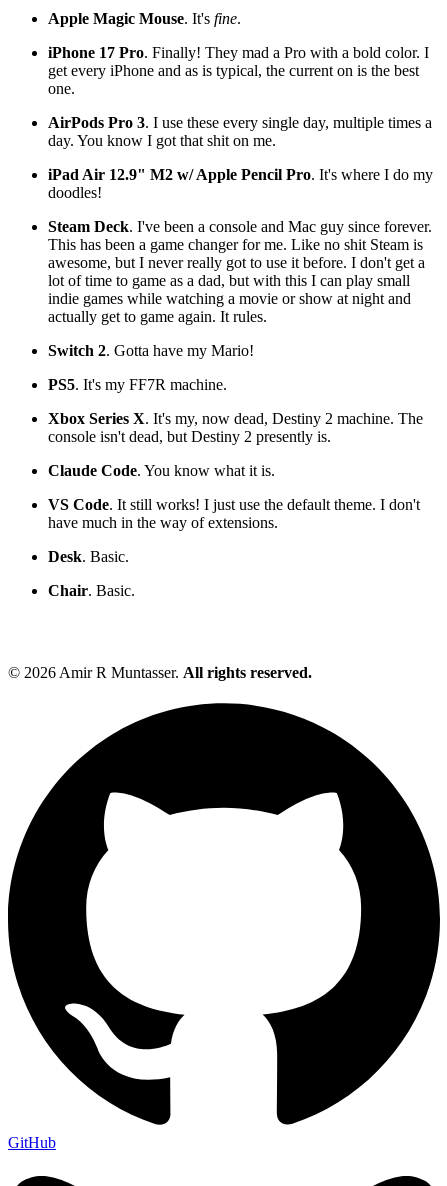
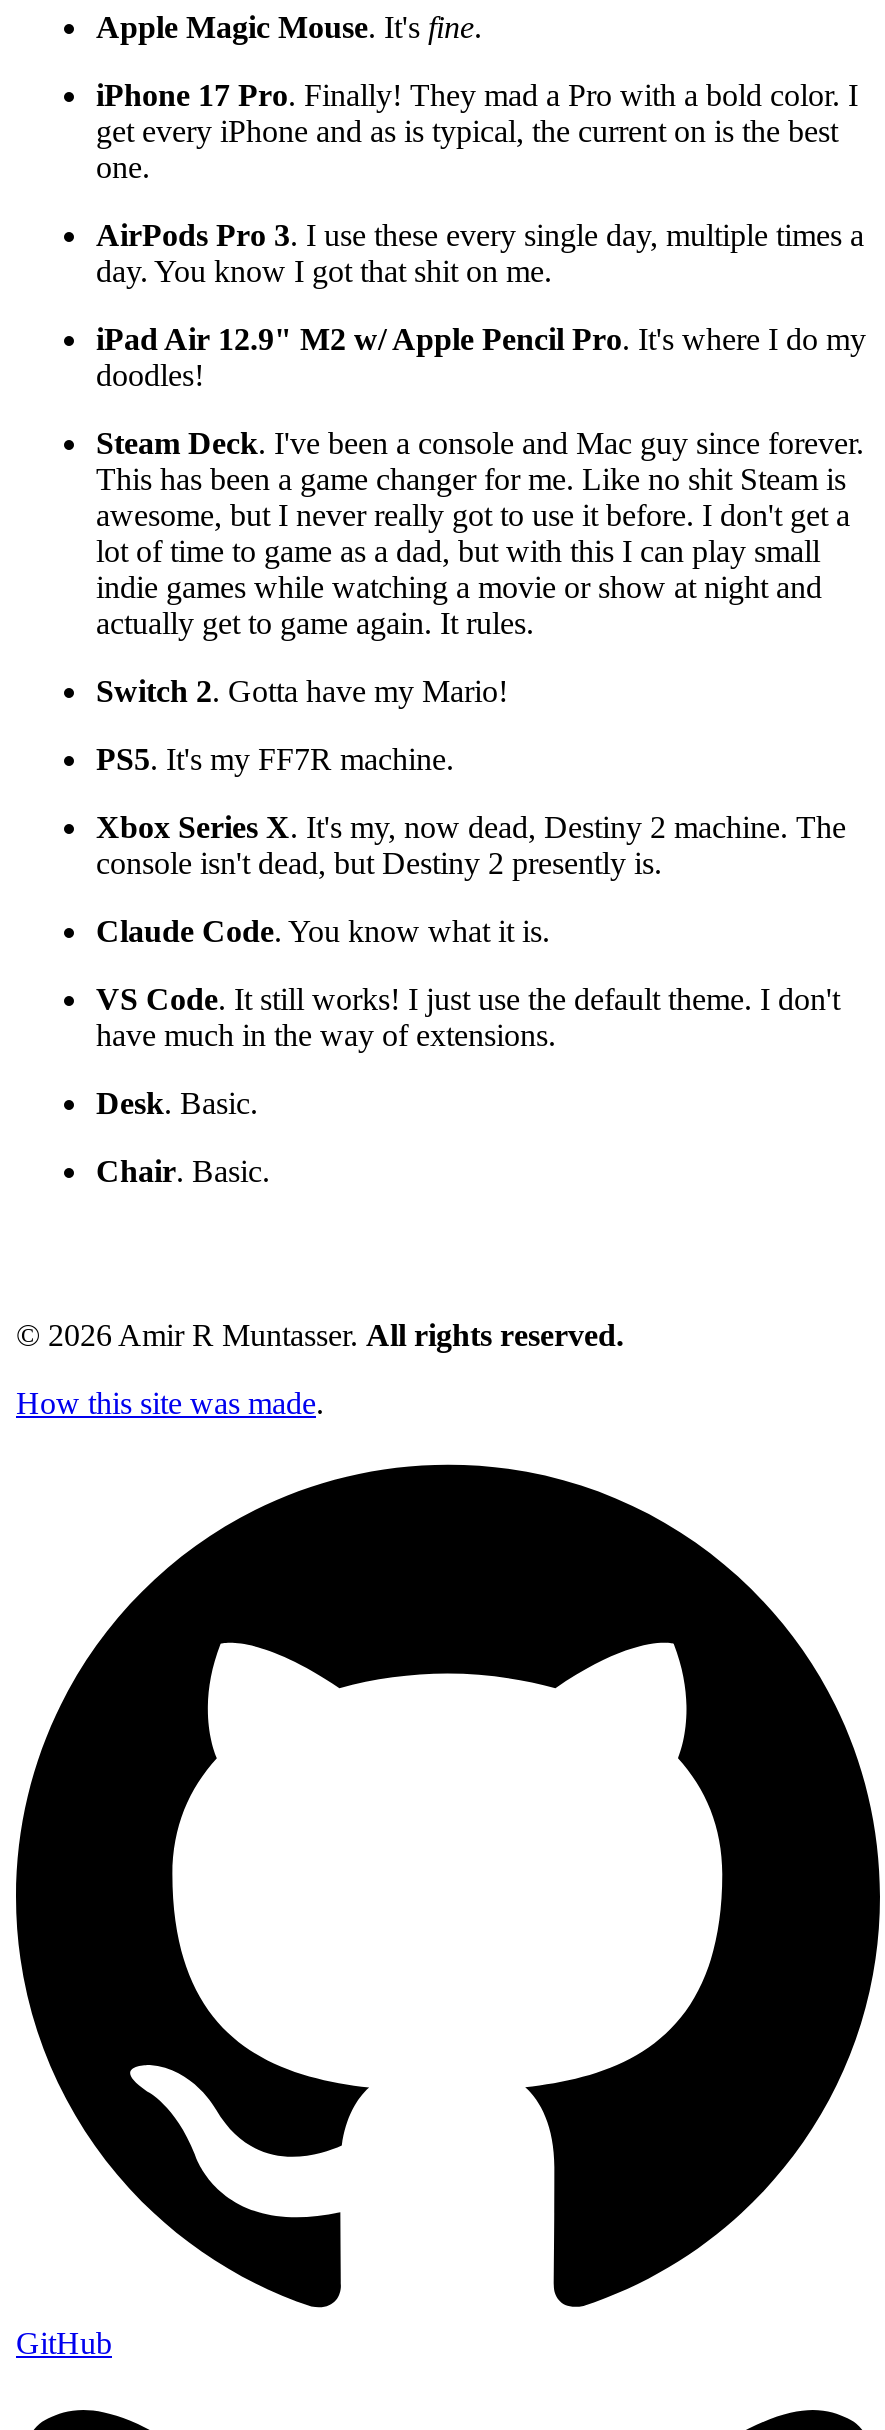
+ How this site was made.
